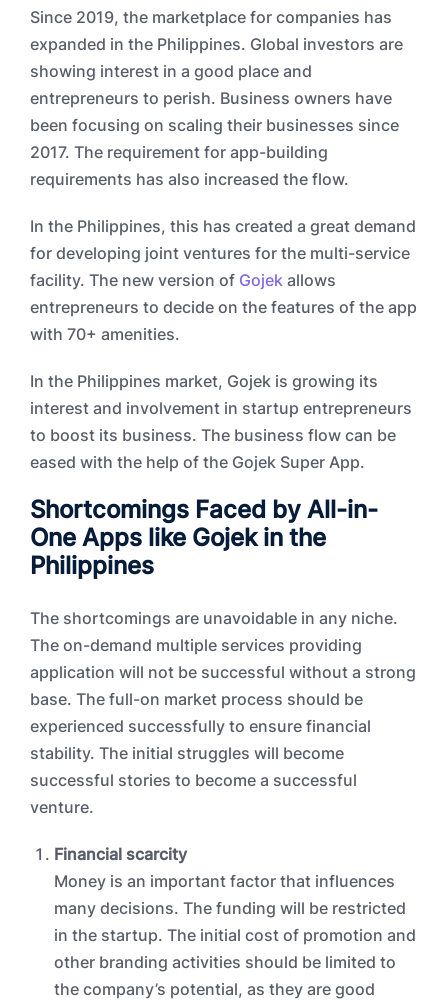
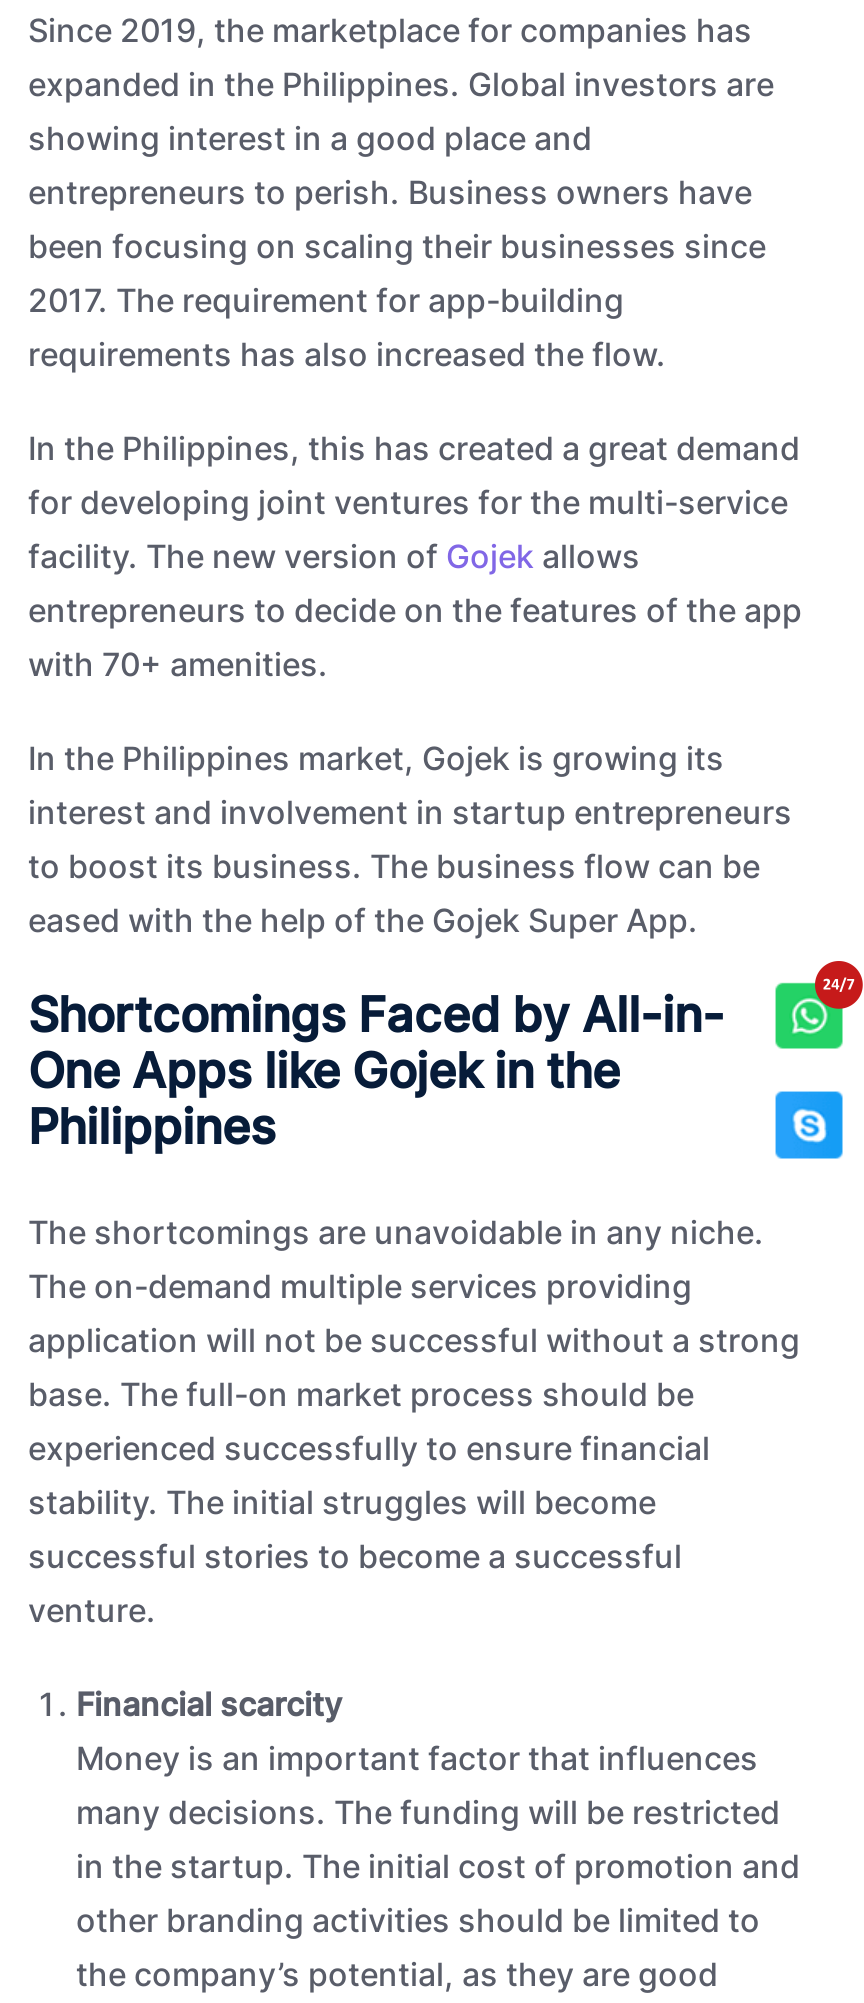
+ [image]

+ [image]
